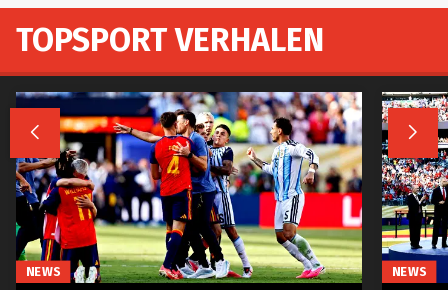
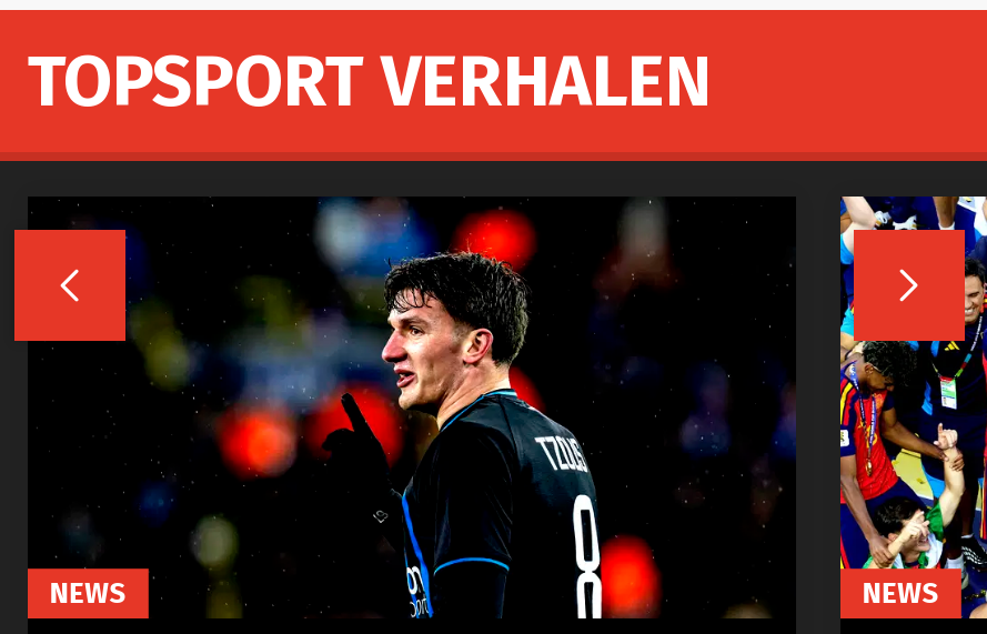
- [image]
+ [image]

- [image]
+ [image]
